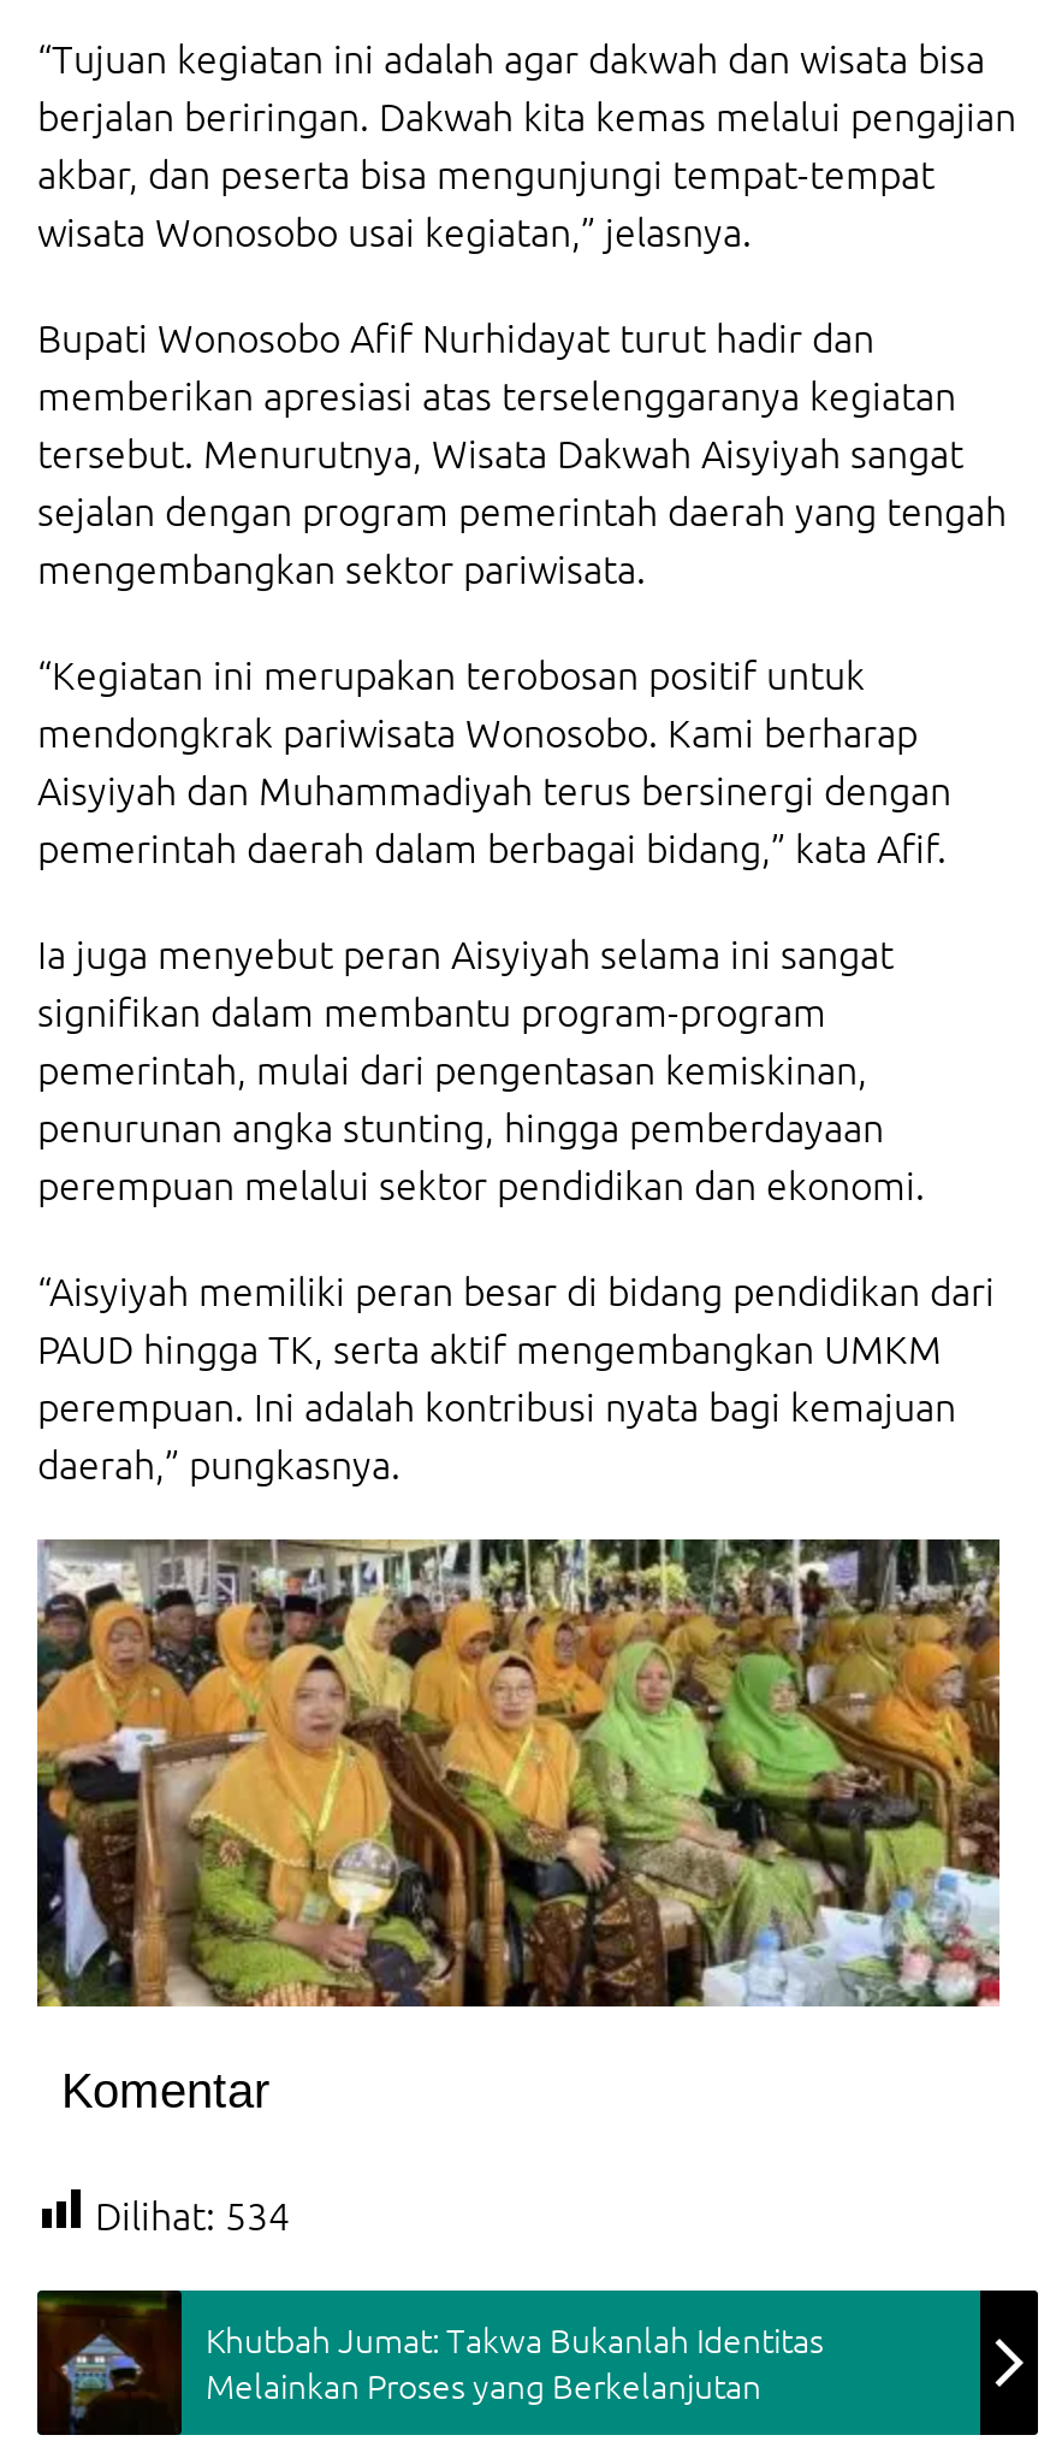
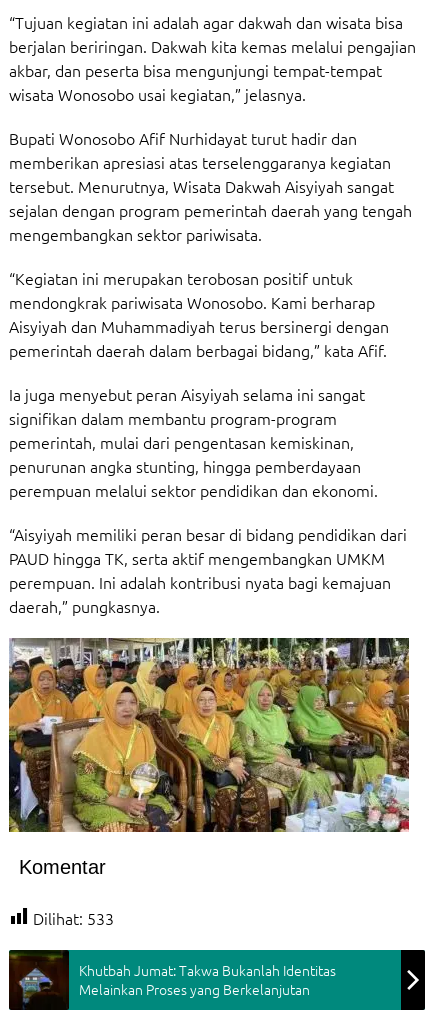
- Dilihat: 534
+ Dilihat: 533
